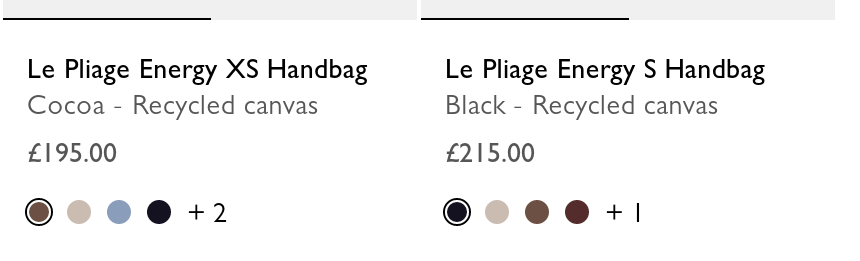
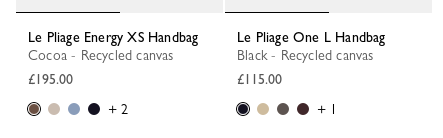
- Le Pliage Energy S Handbag
+ Le Pliage One L Handbag

- £215.00
+ £115.00
